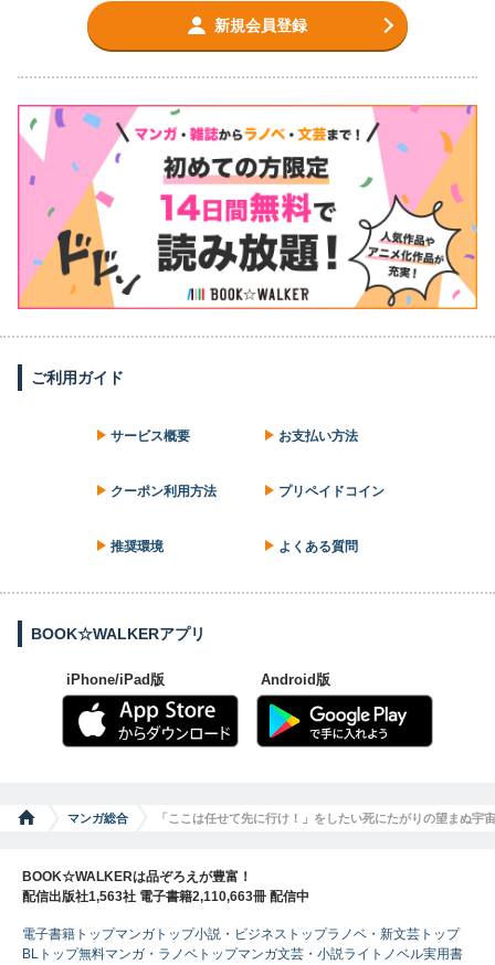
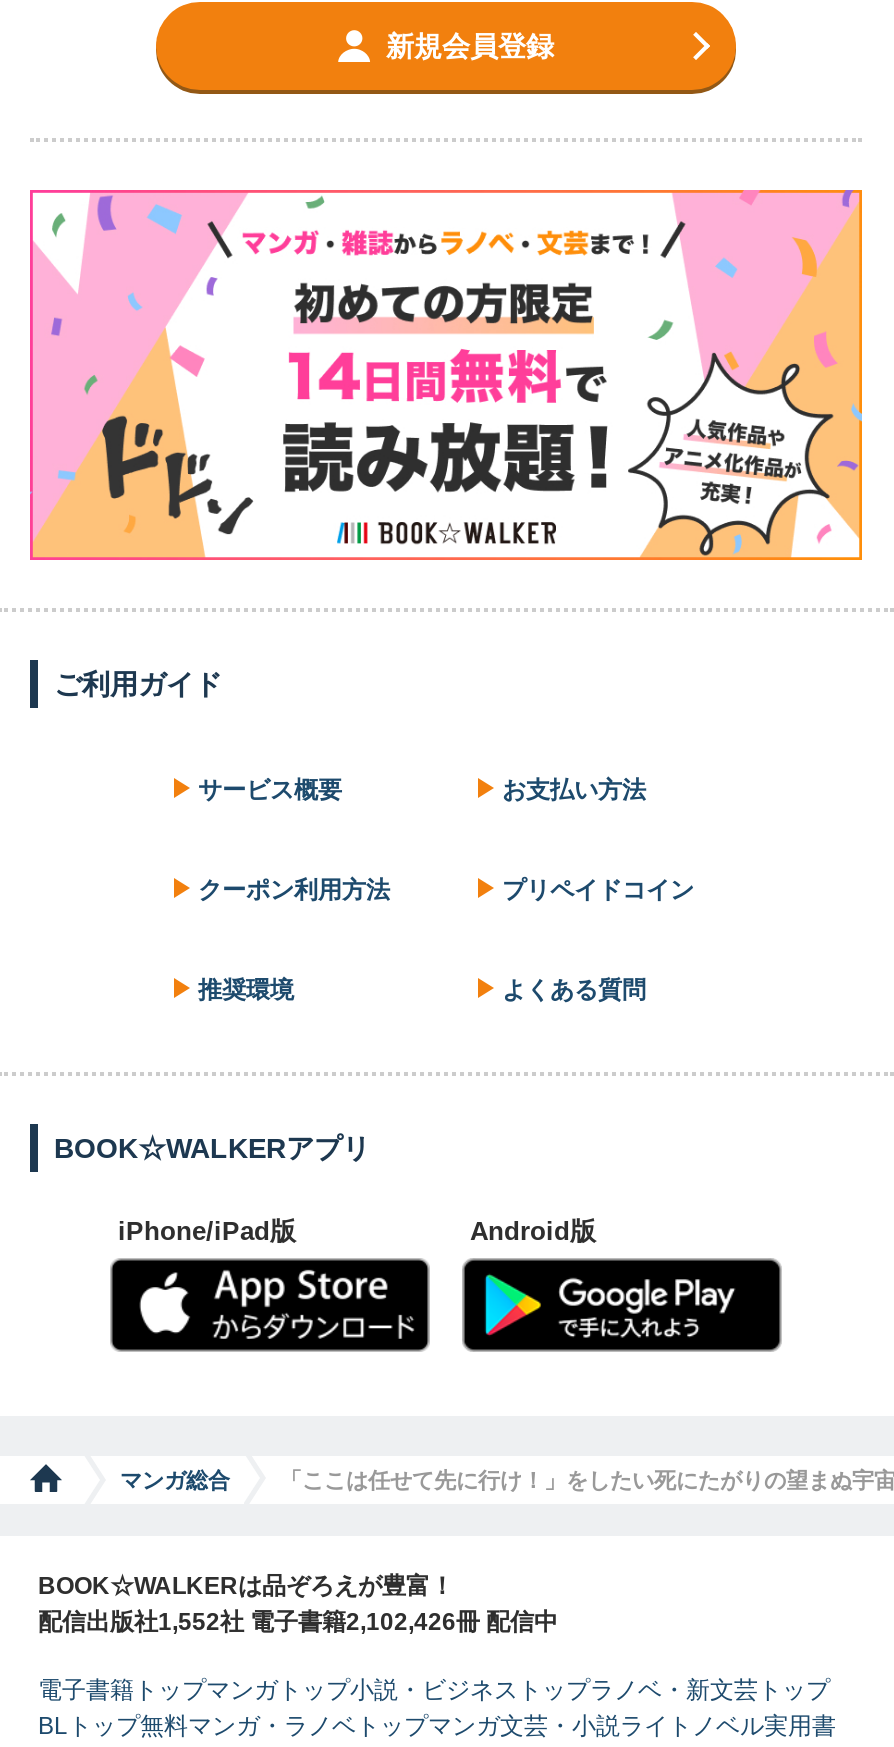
- 配信出版社1,563社 電子書籍2,110,663冊 配信中
+ 配信出版社1,552社 電子書籍2,102,426冊 配信中
